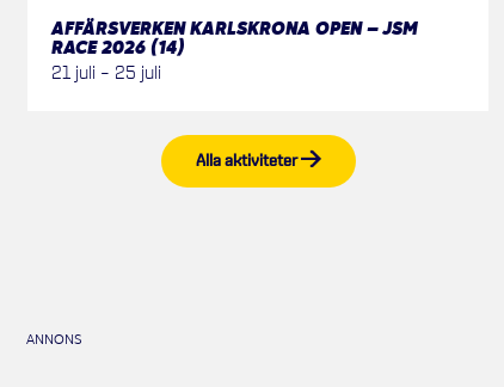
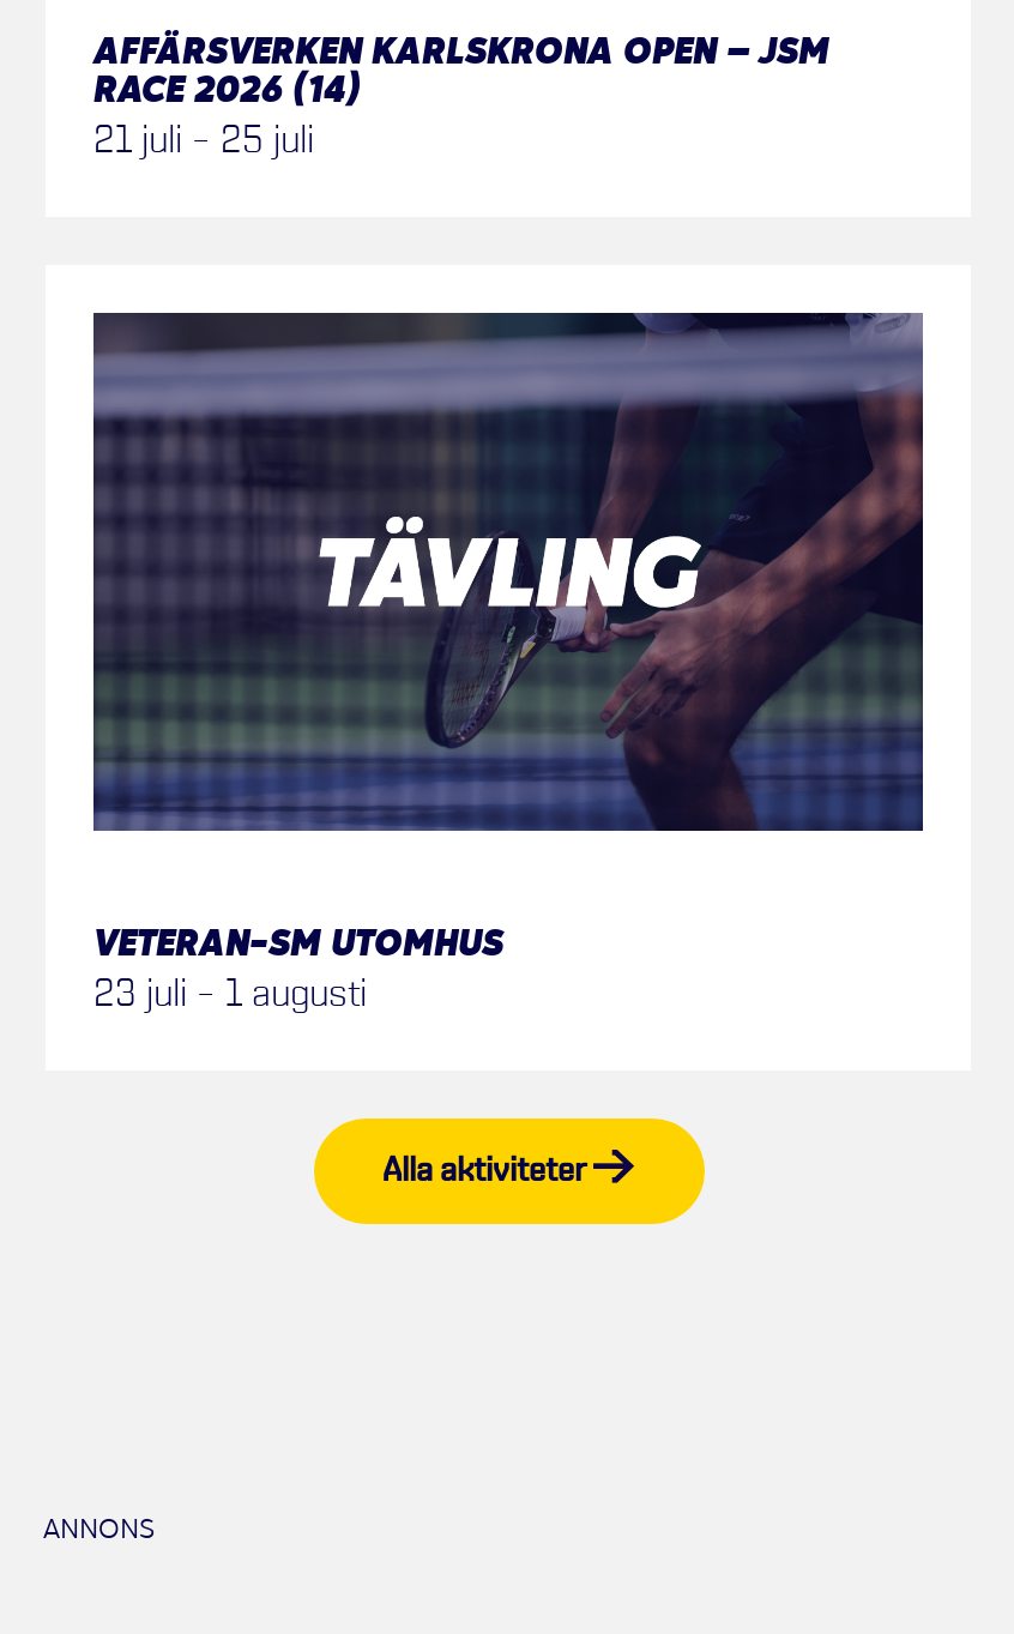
+ [image]
+ VETERAN-SM UTOMHUS
+ 23 juli – 1 augusti
